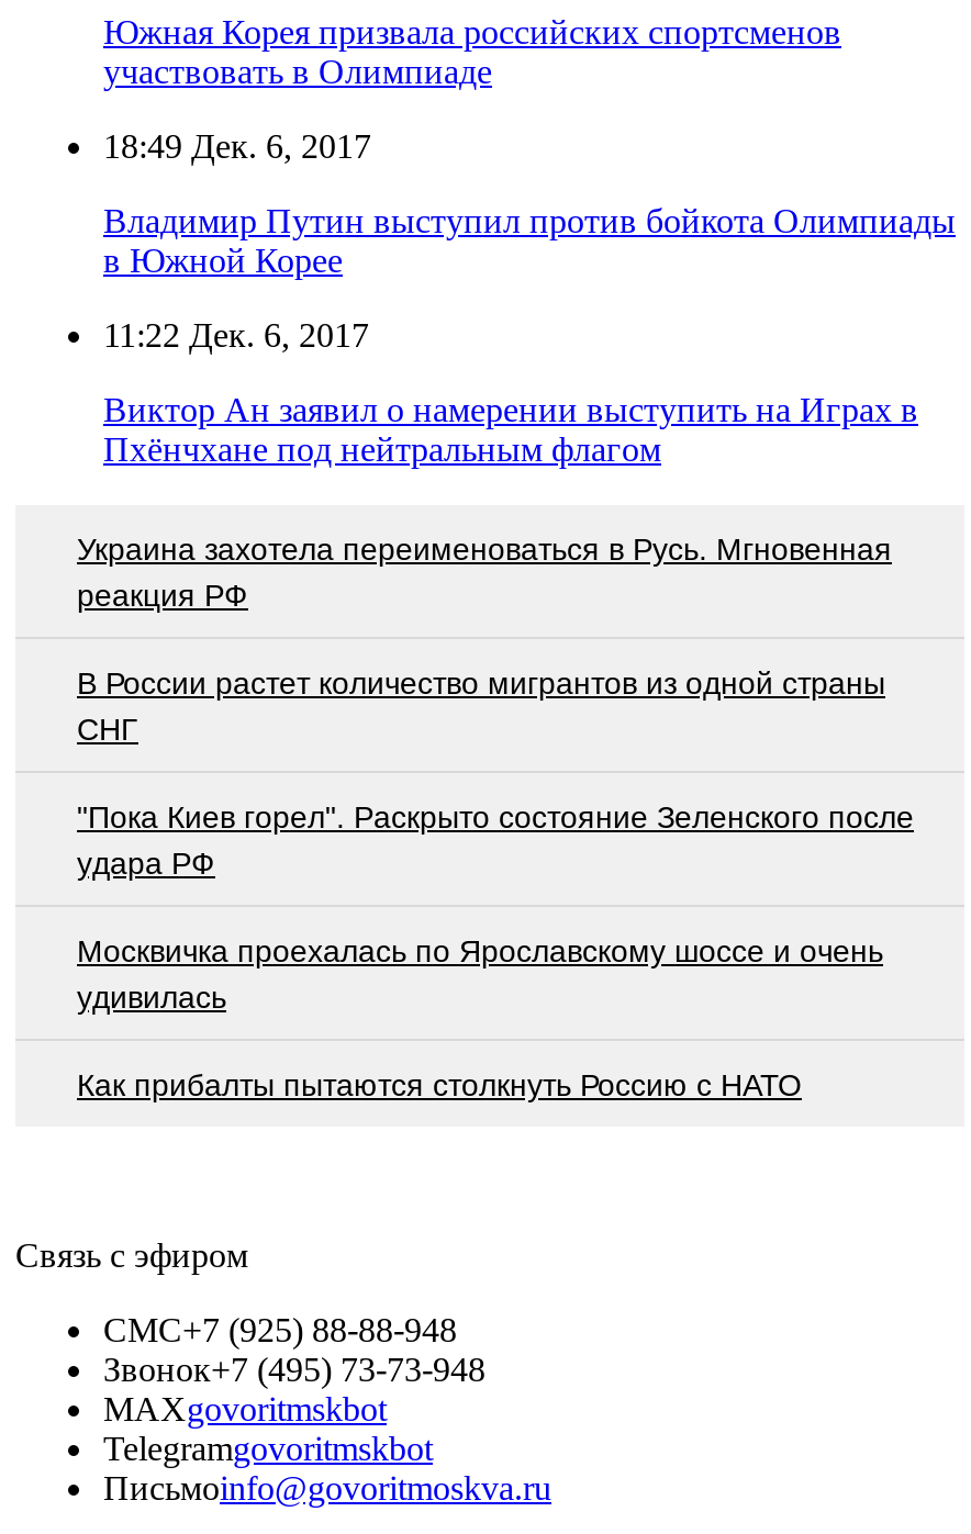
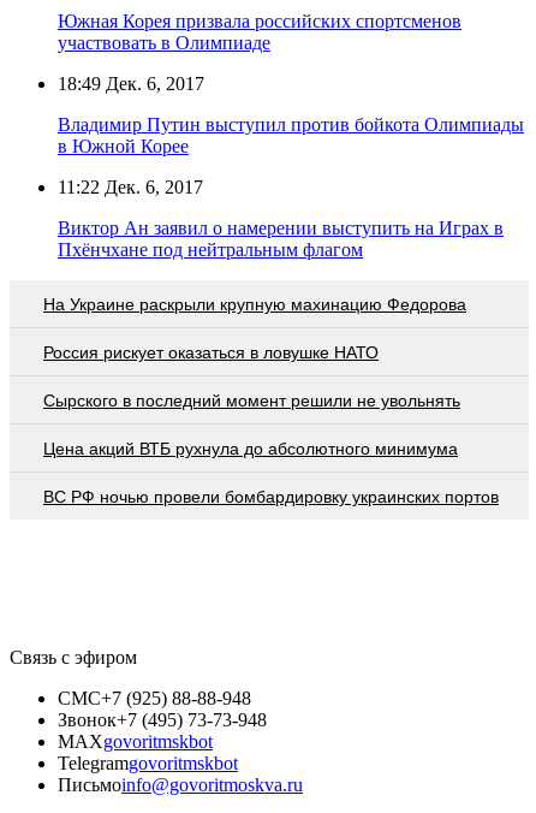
- Украина захотела переименоваться в Русь. Мгновенная
- реакция РФ
+ На Украине раскрыли крупную махинацию Федорова

- В России растет количество мигрантов из одной страны
- СНГ
+ Россия рискует оказаться в ловушке НАТО

- "Пока Киев горел". Раскрыто состояние Зеленского после
- удара РФ
+ Сырского в последний момент решили не увольнять

- Москвичка проехалась по Ярославскому шоссе и очень
- удивилась
+ Цена акций ВТБ рухнула до абсолютного минимума

- Как прибалты пытаются столкнуть Россию с НАТО
+ ВС РФ ночью провели бомбардировку украинских портов
